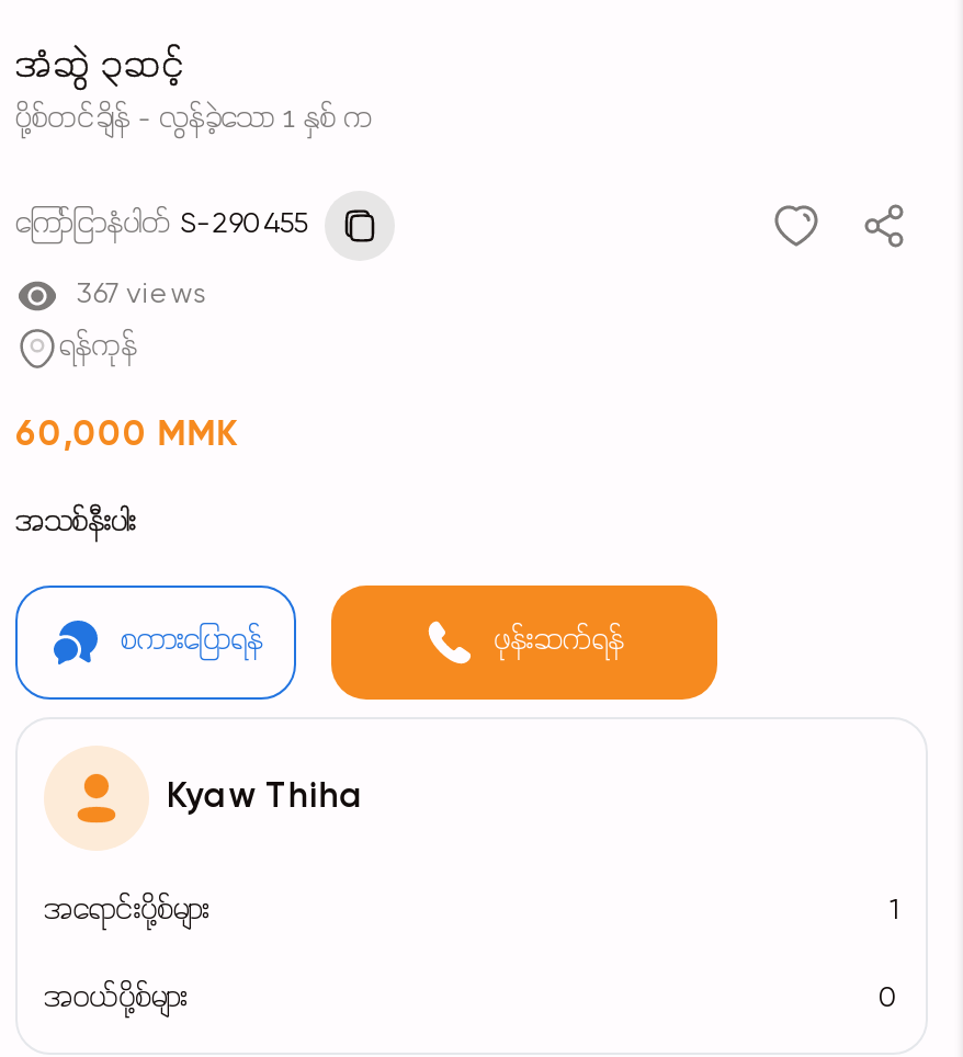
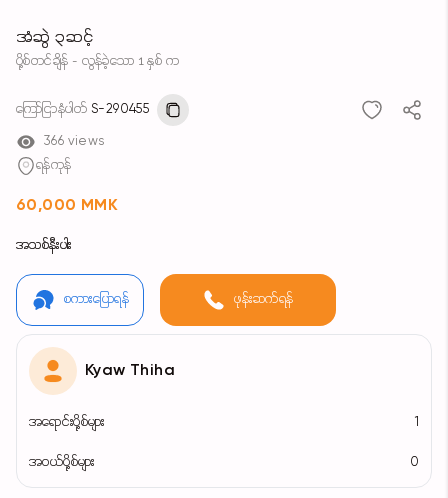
- 367 views
+ 366 views
